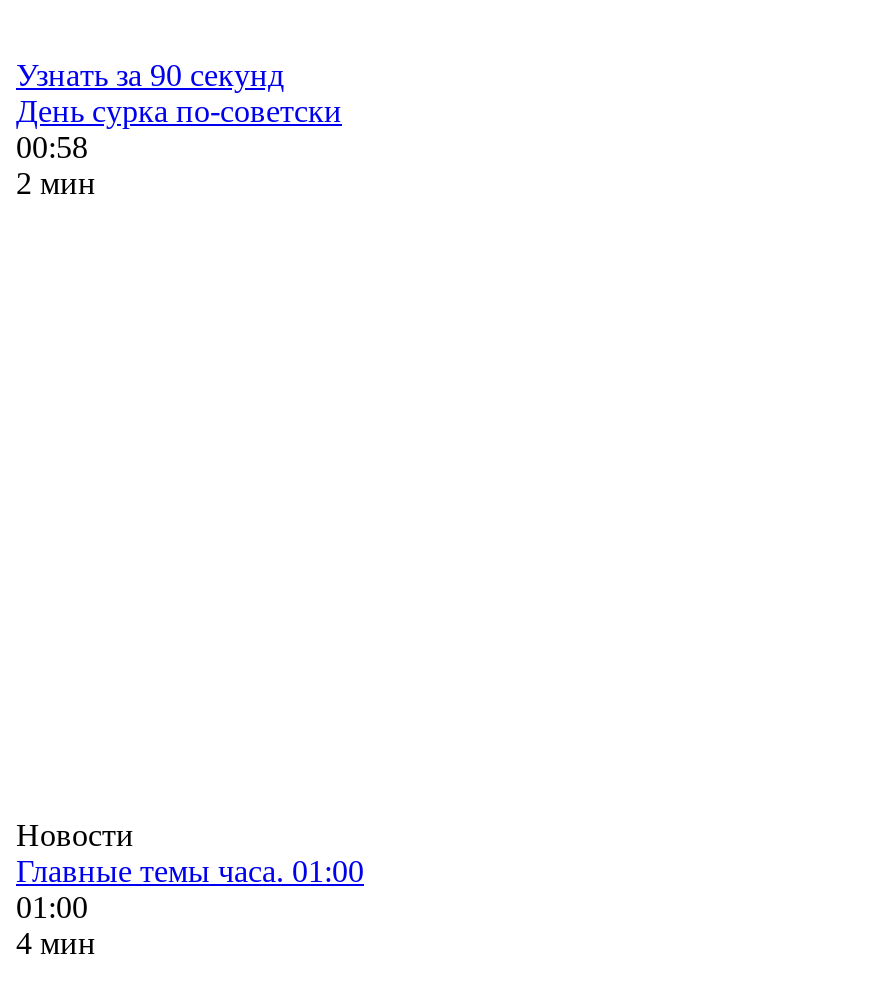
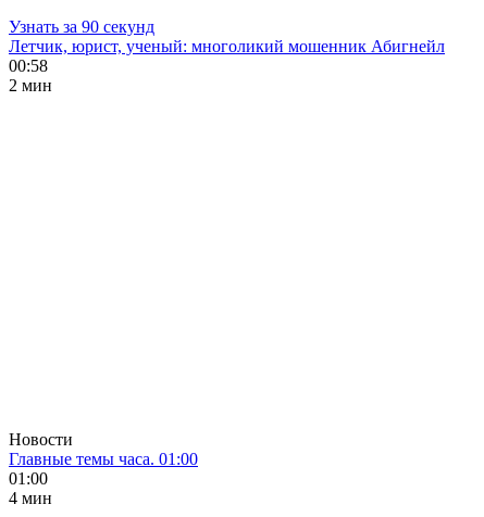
- День сурка по-советски
+ Летчик, юрист, ученый: многоликий мошенник Абигнейл
